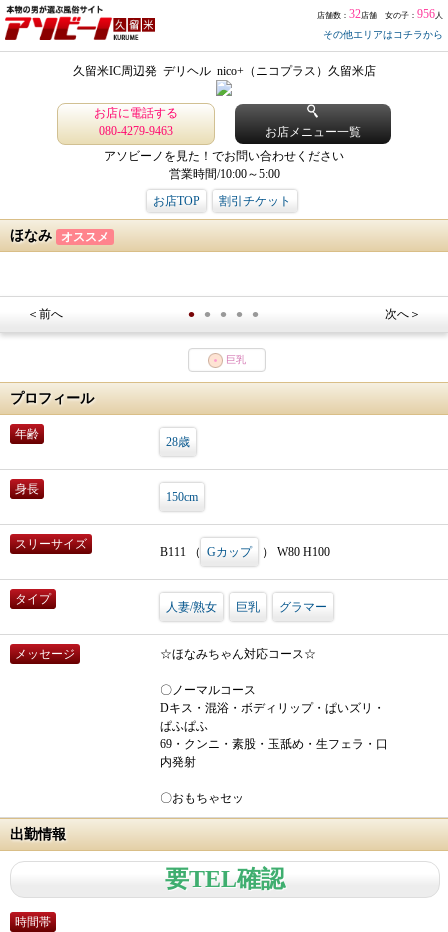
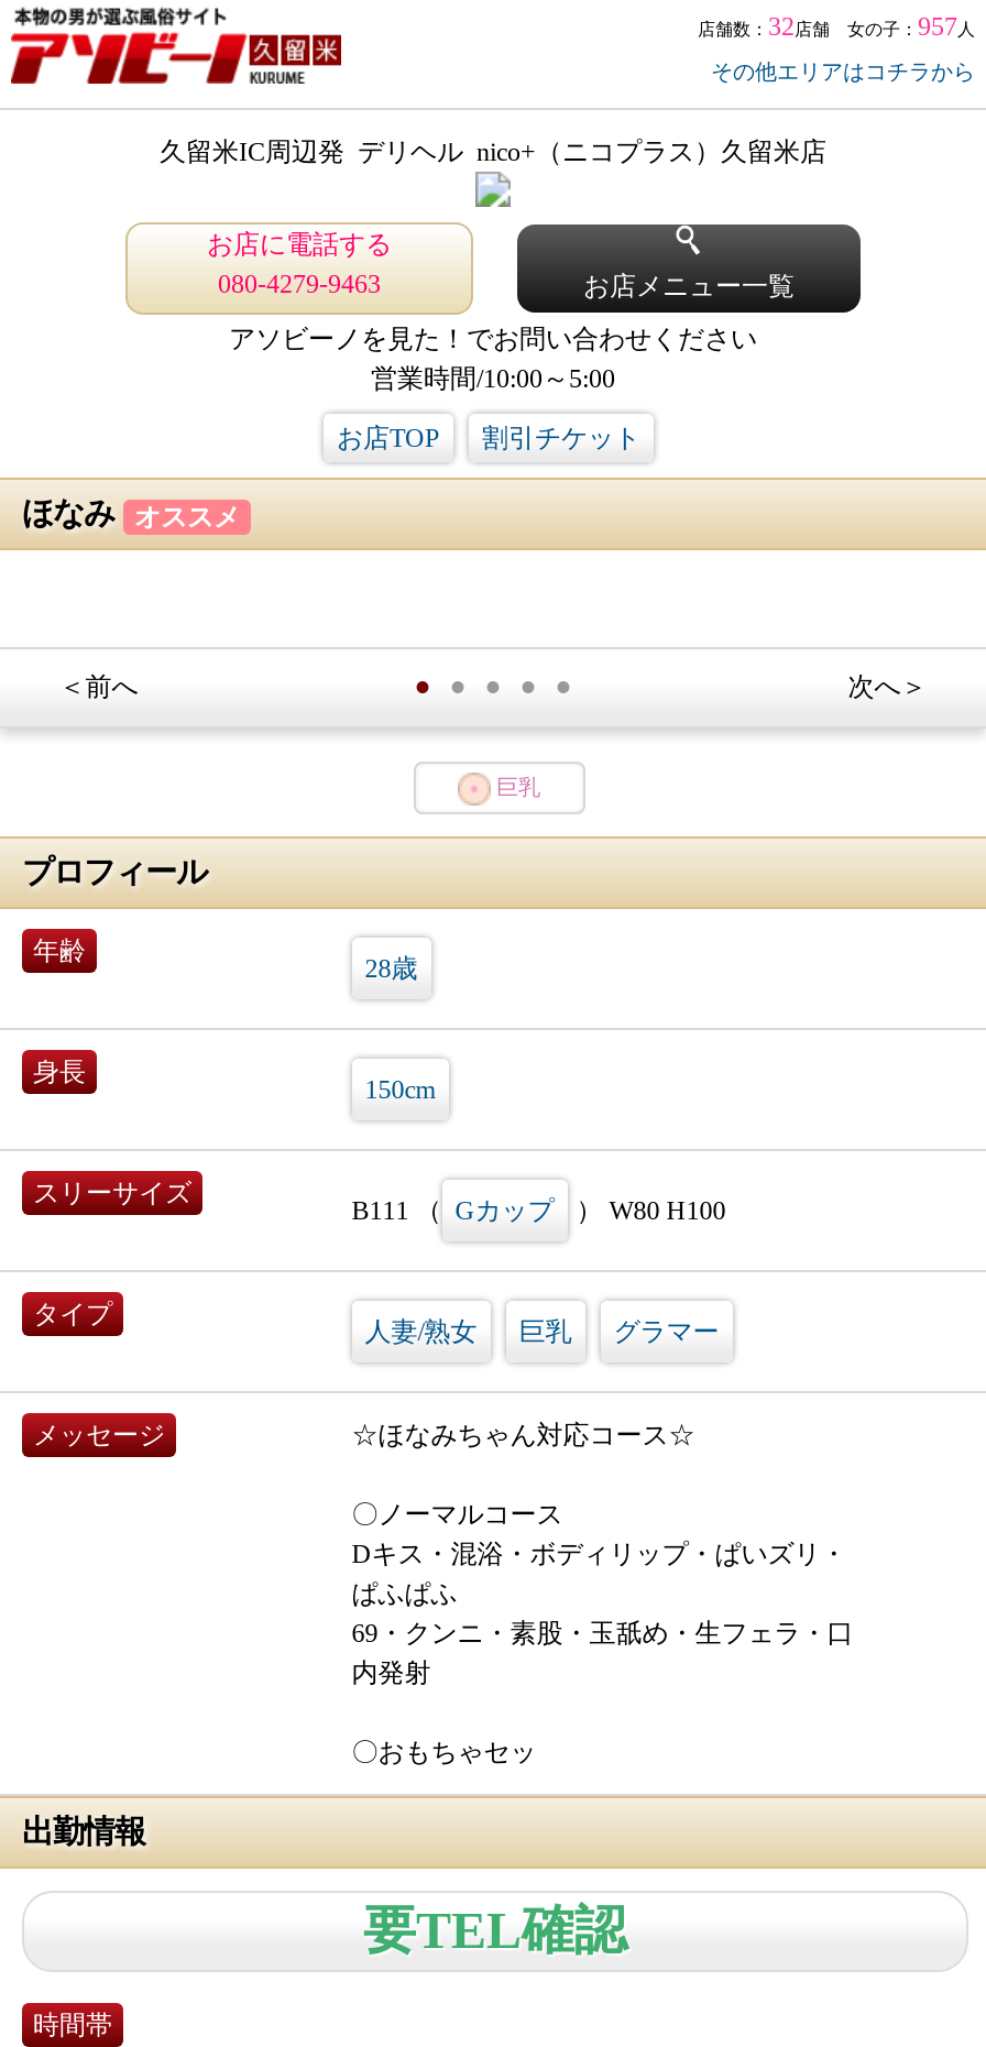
- 店舗数：32店舗 女の子：956人
+ 店舗数：32店舗 女の子：957人
